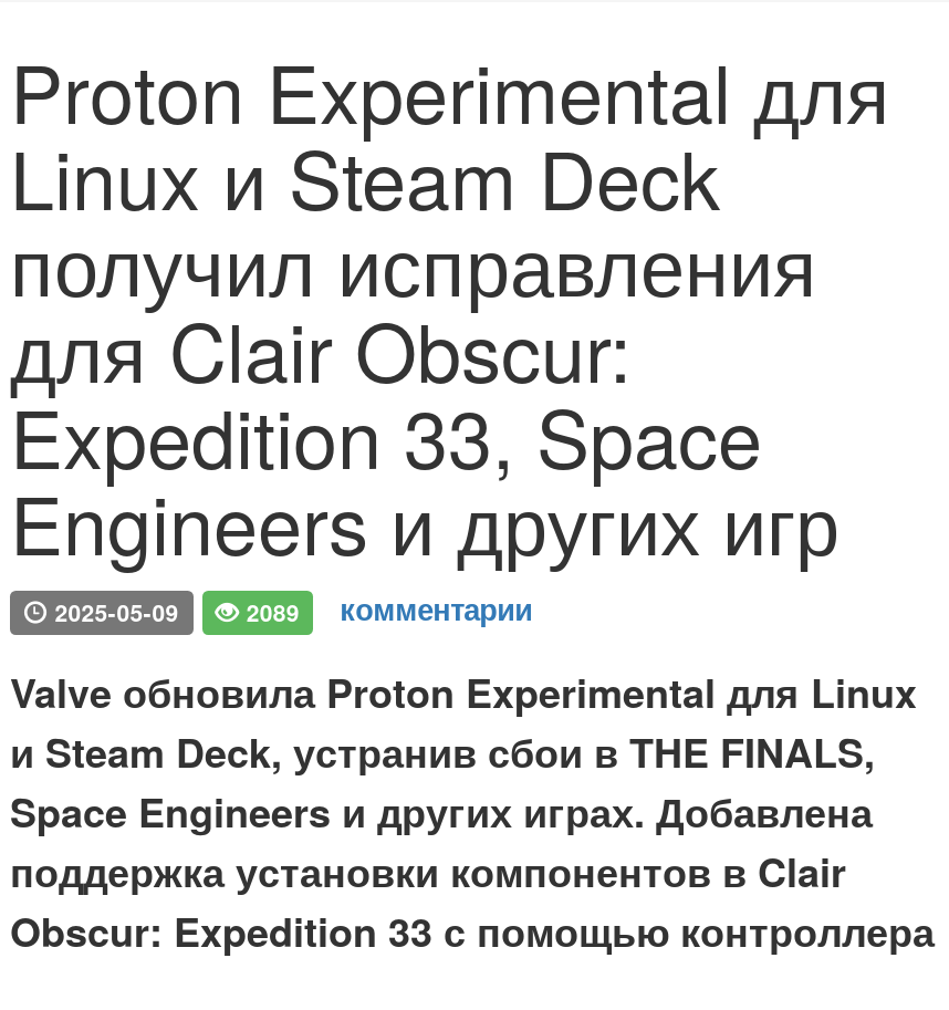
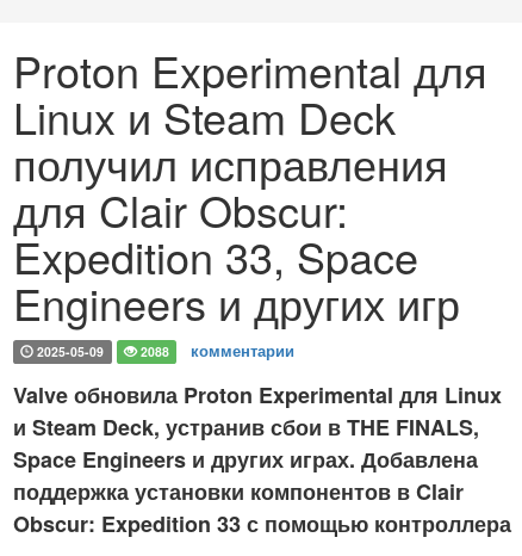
- 2025-05-09 2089 комментарии
+ 2025-05-09 2088 комментарии
